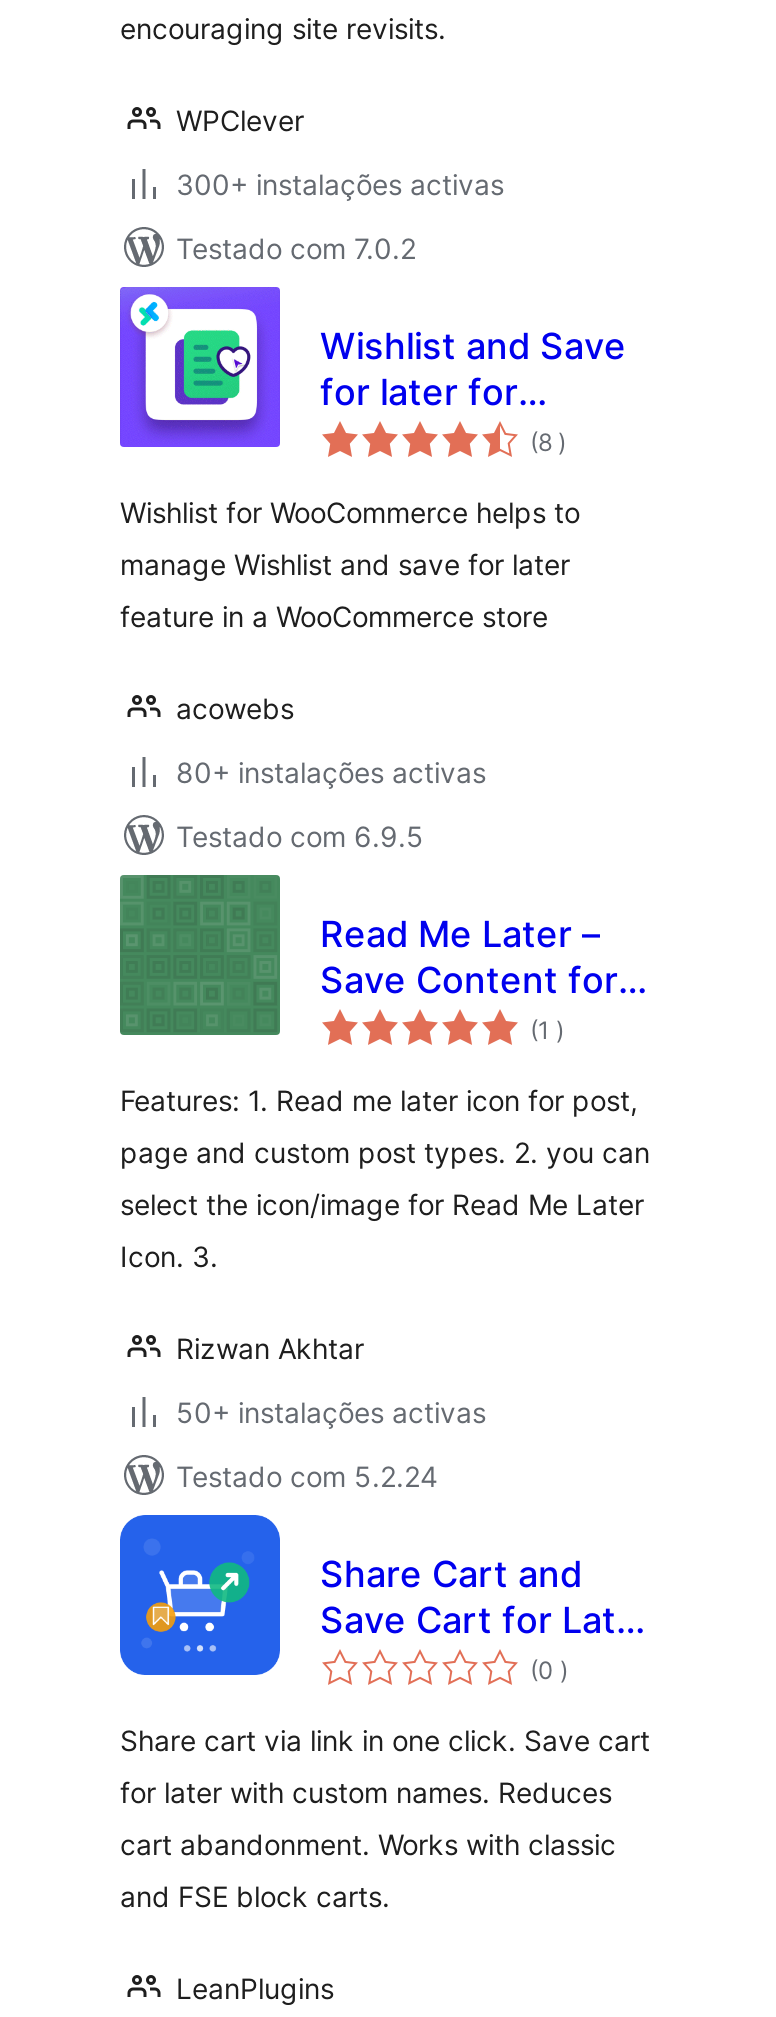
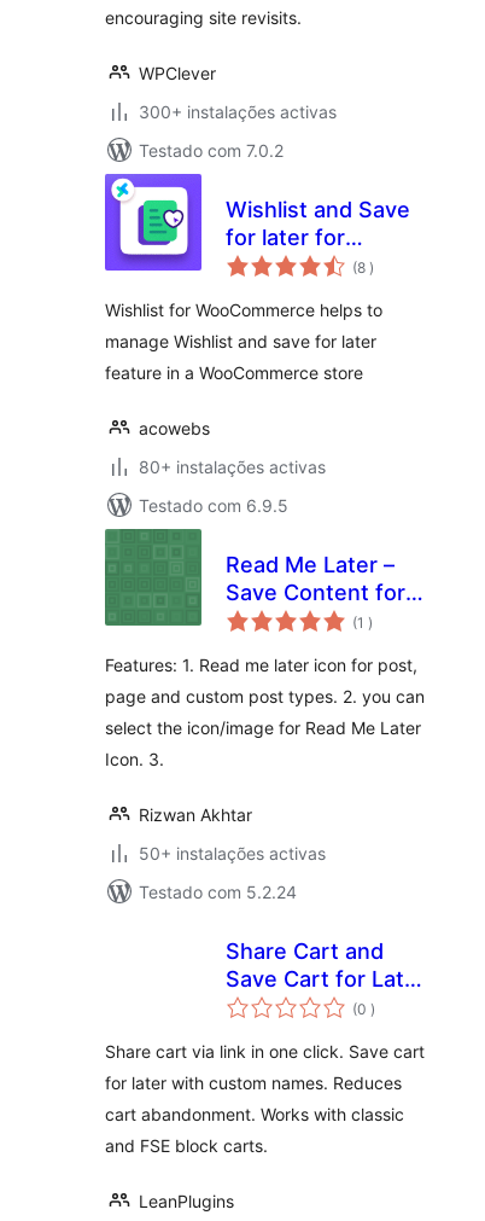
- [image]
